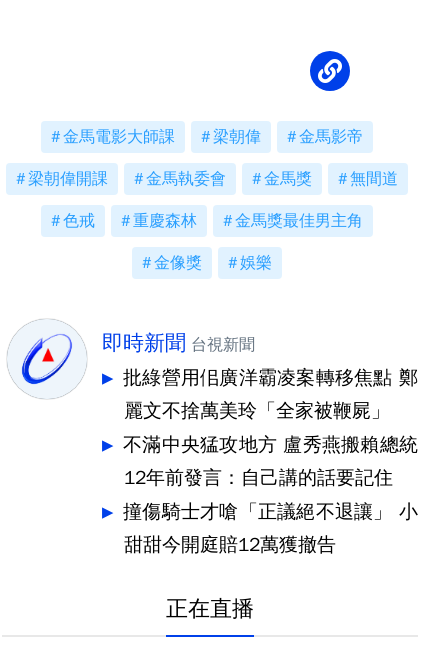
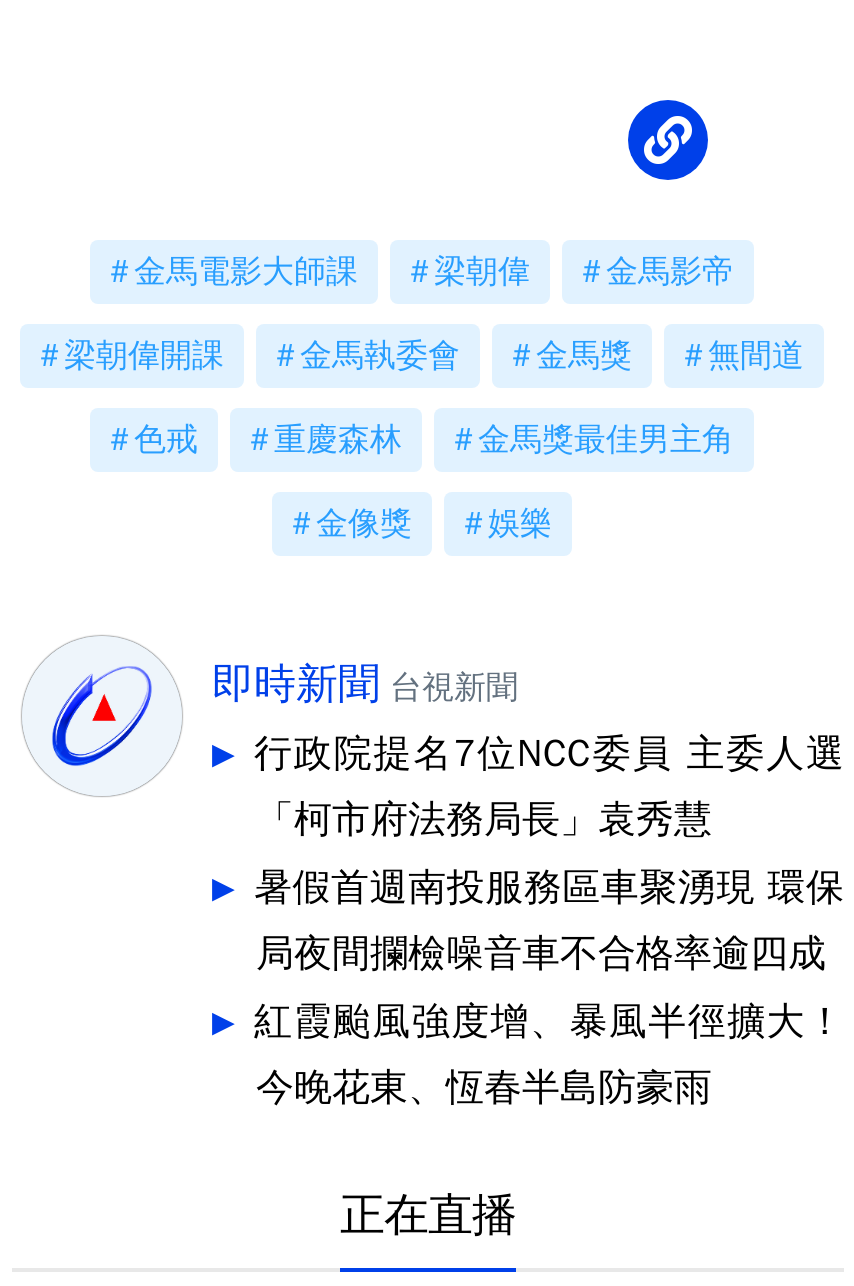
- 批綠營用佀廣洋霸凌案轉移焦點 鄭
- 麗文不捨萬美玲「全家被鞭屍」
- 不滿中央猛攻地方 盧秀燕搬賴總統
- 12年前發言：自己講的話要記住
- 撞傷騎士才嗆「正議絕不退讓」 小
- 甜甜今開庭賠12萬獲撤告
+ 行政院提名7位NCC委員 主委人選
+ 「柯市府法務局長」袁秀慧
+ 暑假首週南投服務區車聚湧現 環保
+ 局夜間攔檢噪音車不合格率逾四成
+ 紅霞颱風強度增、暴風半徑擴大！
+ 今晚花東、恆春半島防豪雨
